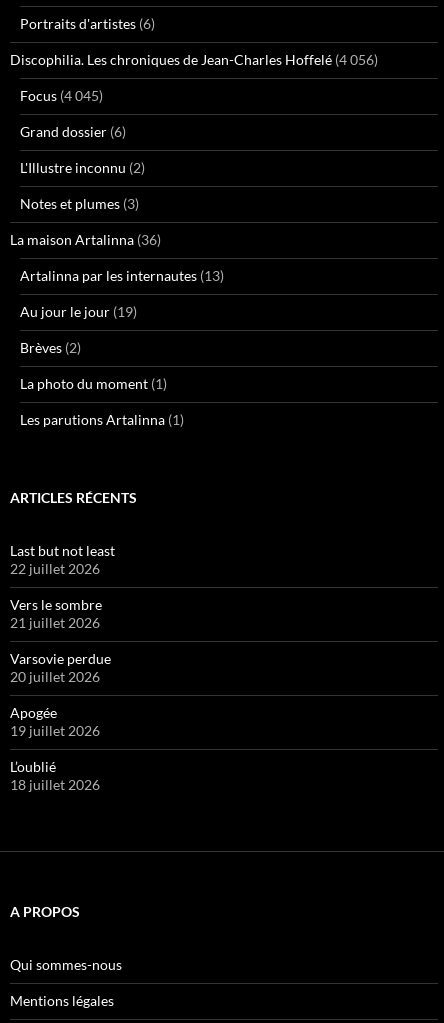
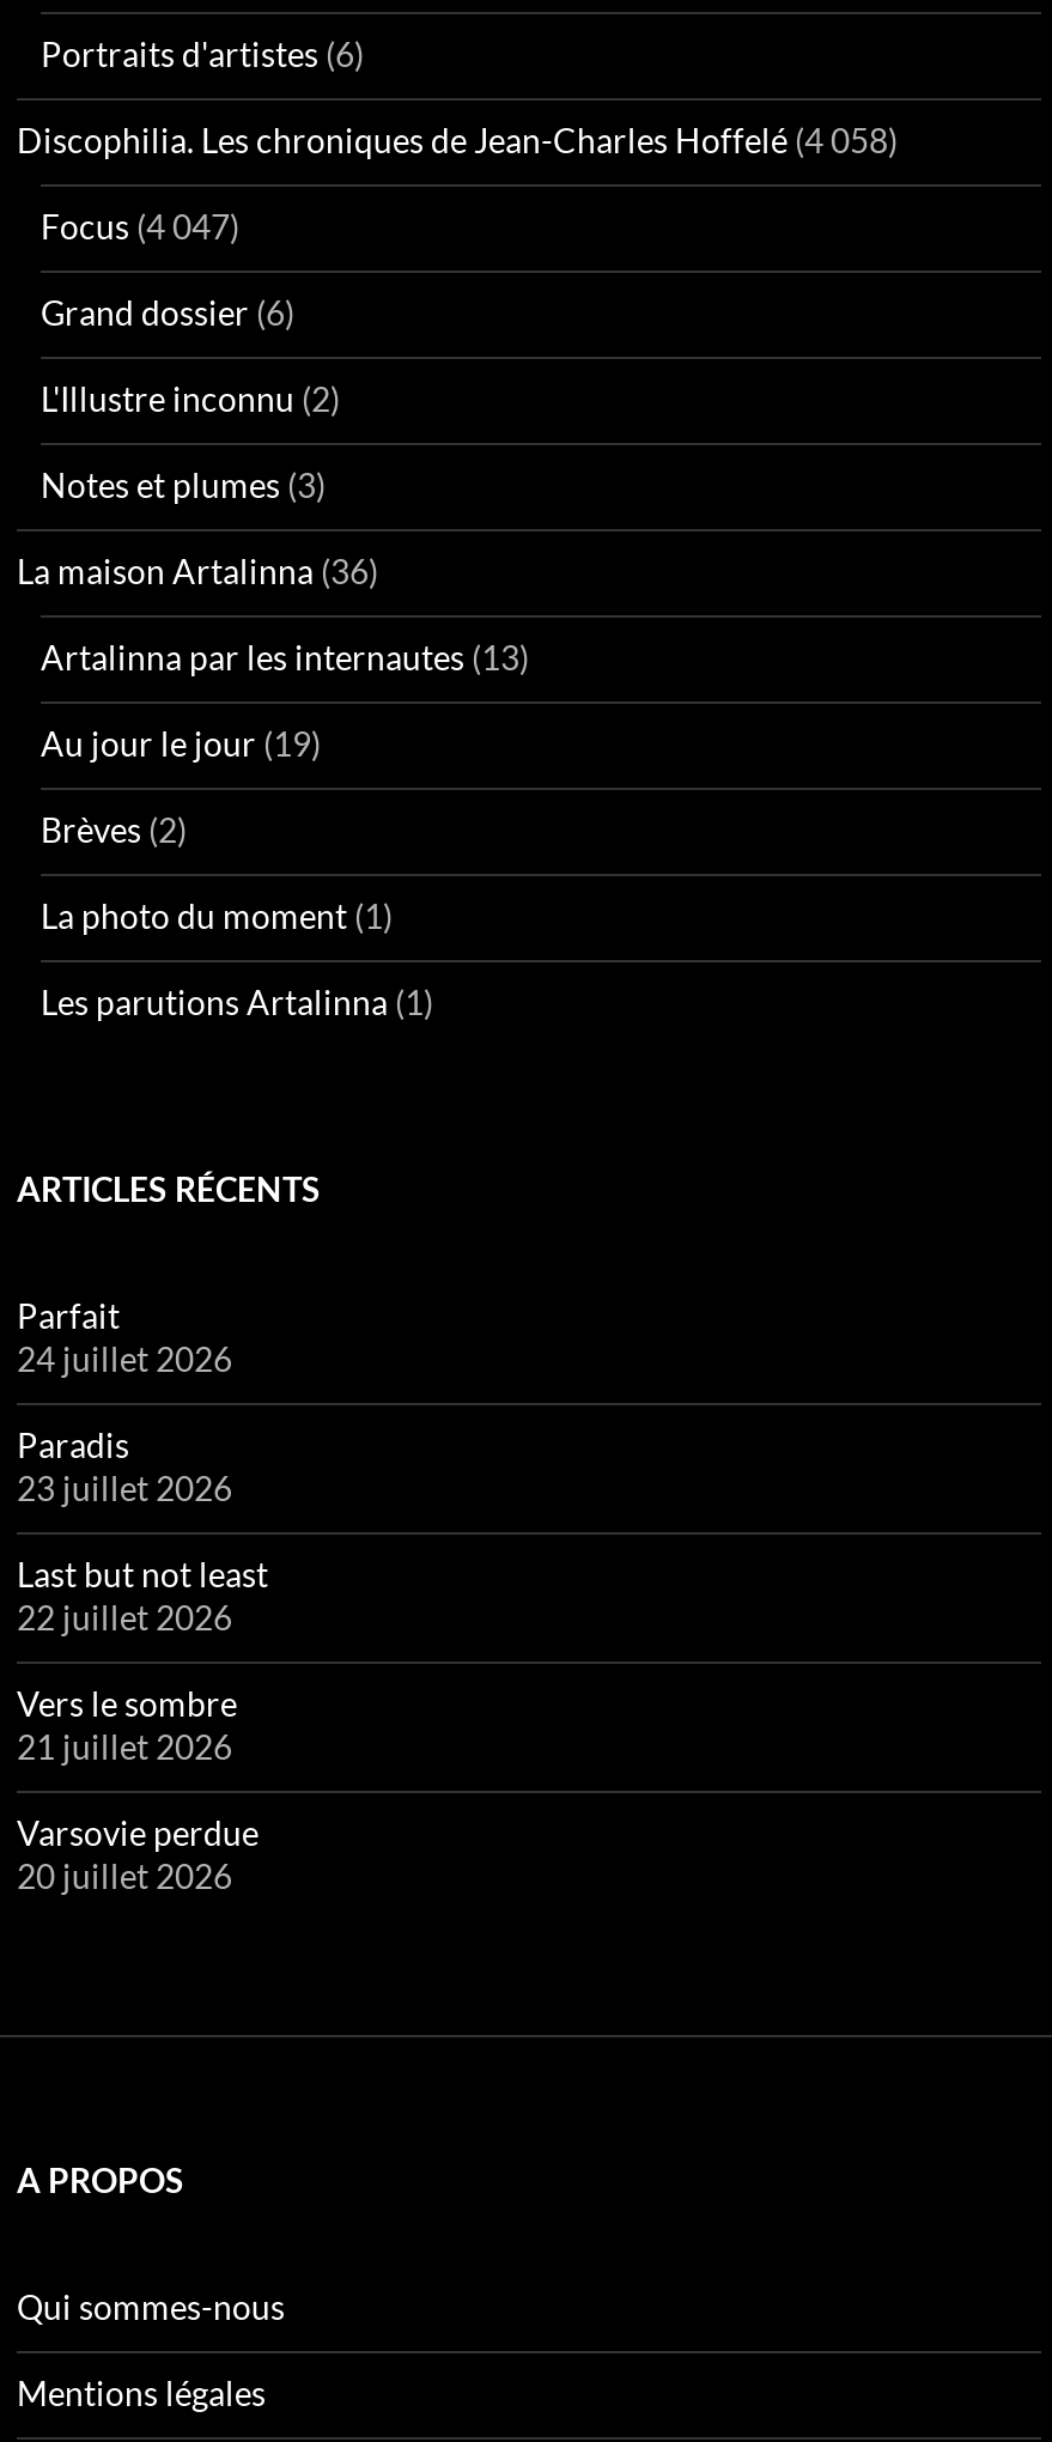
- Discophilia. Les chroniques de Jean-Charles Hoffelé (4 056)
+ Discophilia. Les chroniques de Jean-Charles Hoffelé (4 058)

- Focus (4 045)
+ Focus (4 047)

+ Parfait
+ 24 juillet 2026
+ Paradis
+ 23 juillet 2026

moved down: Last but not least | 22 juillet 2026 | Vers le sombre | 21 juillet 2026 | Varsovie perdue | 20 juillet 2026

- Apogée
- 19 juillet 2026
- L’oublié
- 18 juillet 2026
